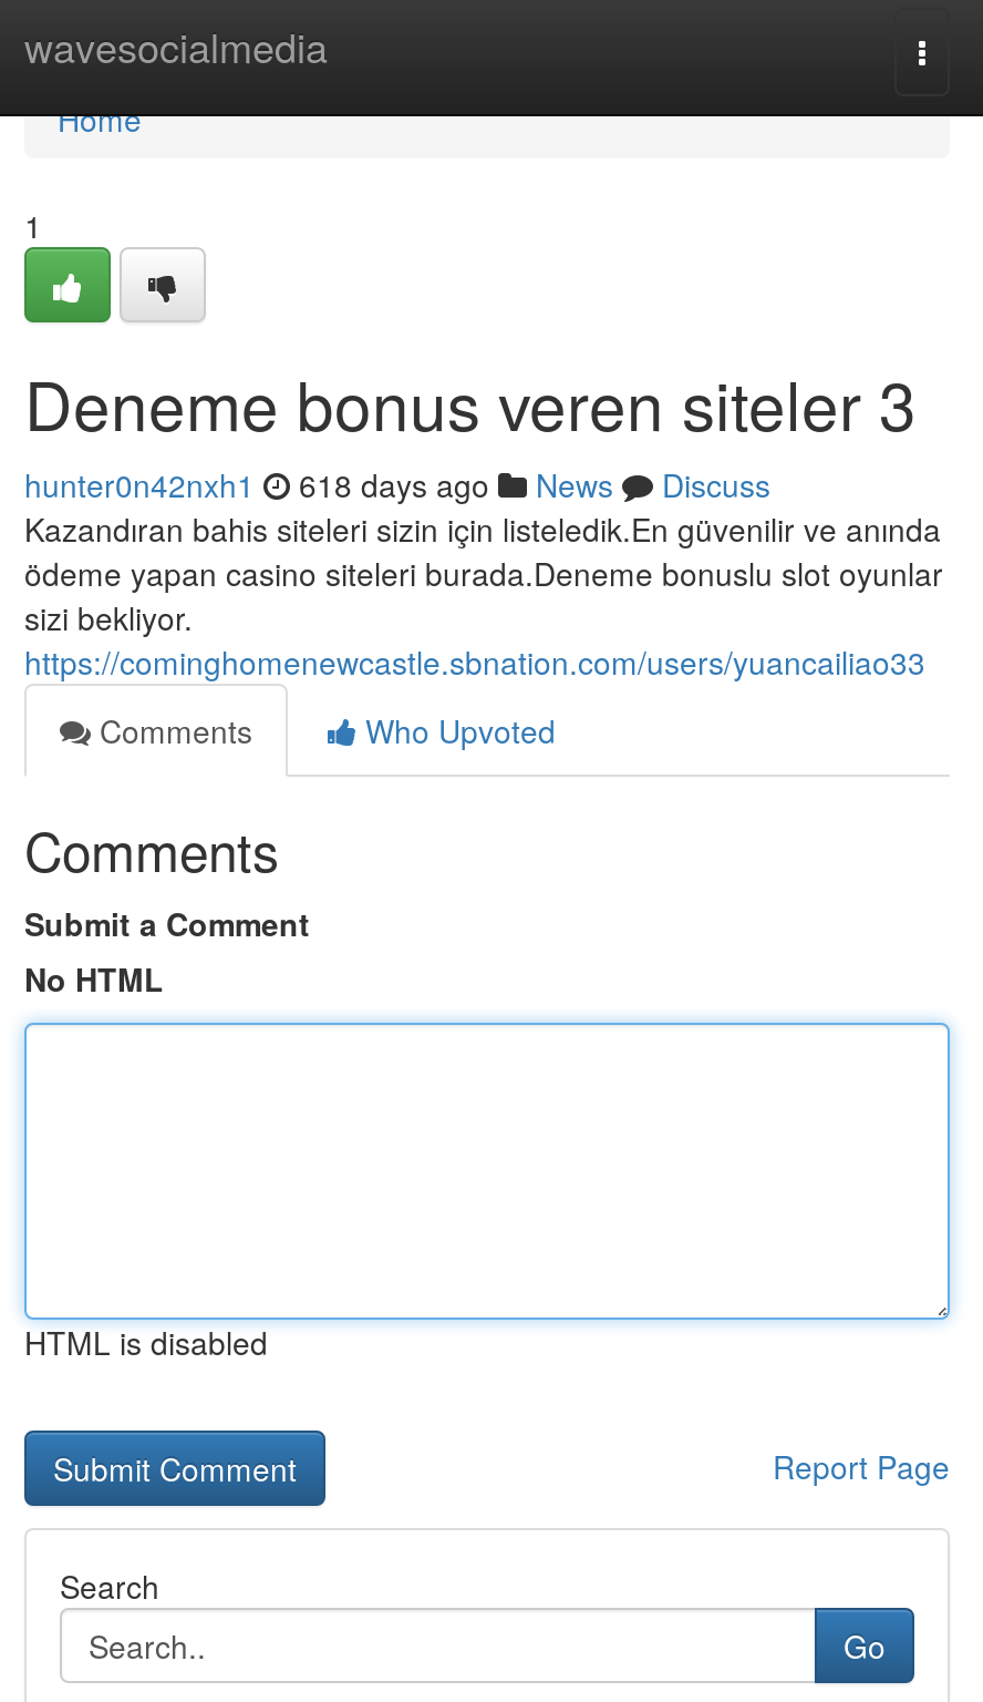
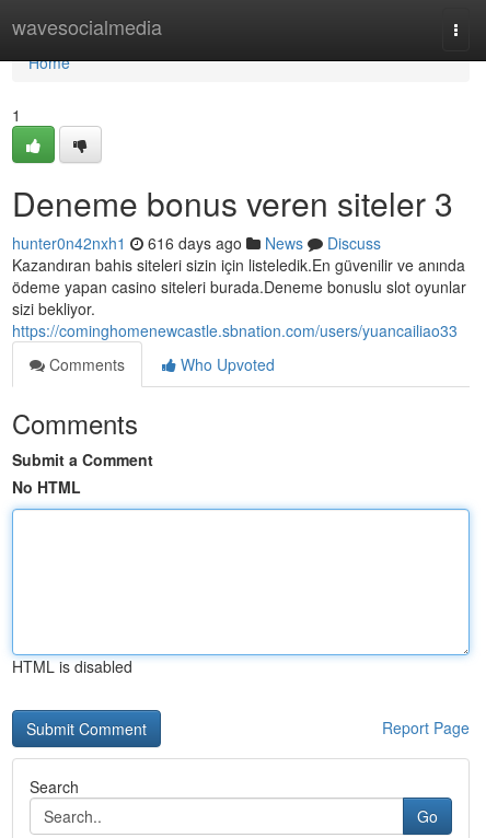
- hunter0n42nxh1 618 days ago News Discuss
+ hunter0n42nxh1 616 days ago News Discuss
